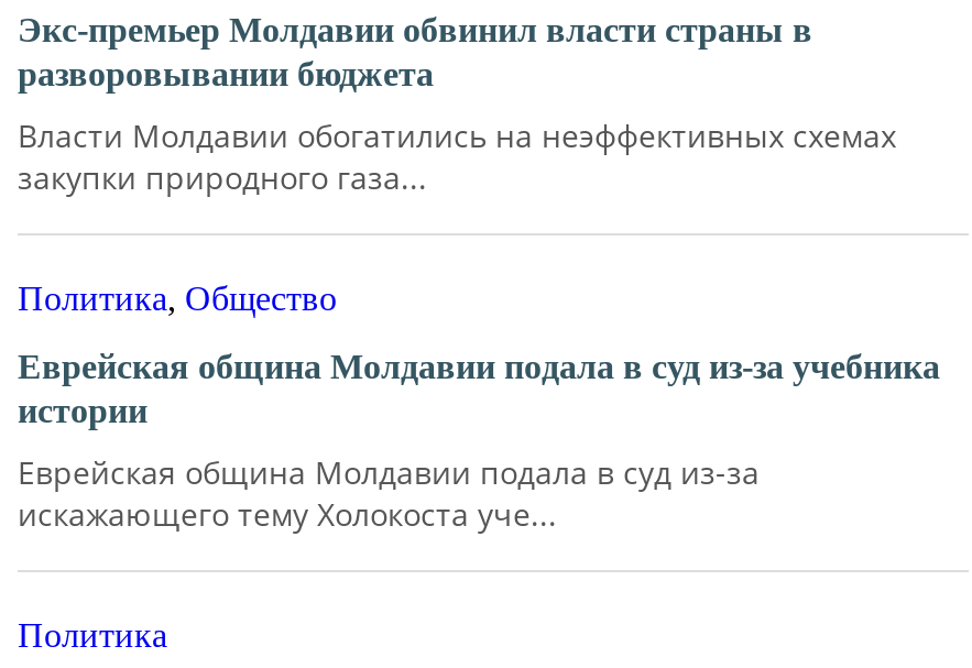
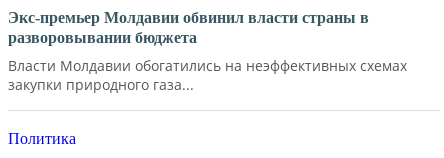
- Политика, Общество
- Еврейская община Молдавии подала в суд из-за учебника
- истории
- Еврейская община Молдавии подала в суд из-за
- искажающего тему Холокоста уче...
